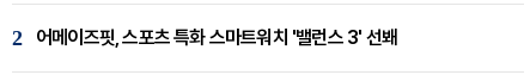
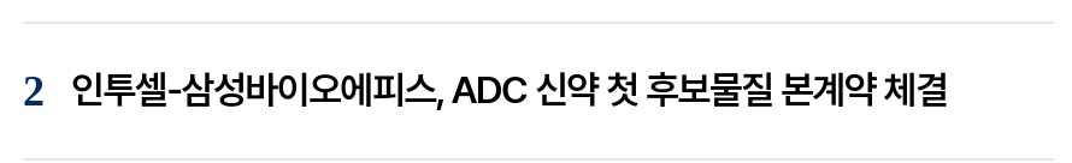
- 어메이즈핏, 스포츠 특화 스마트워치 '밸런스 3' 선봬
+ 인투셀-삼성바이오에피스, ADC 신약 첫 후보물질 본계약 체결
